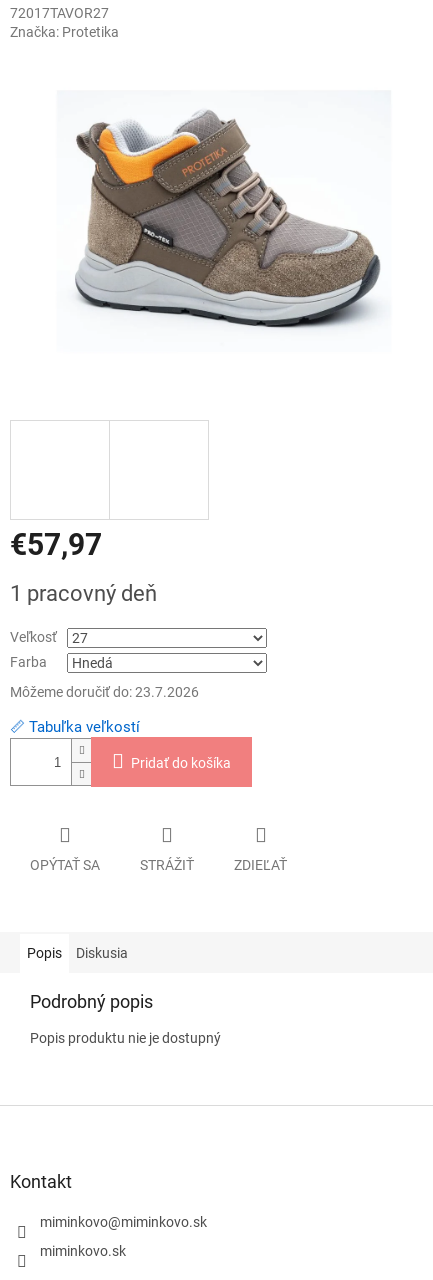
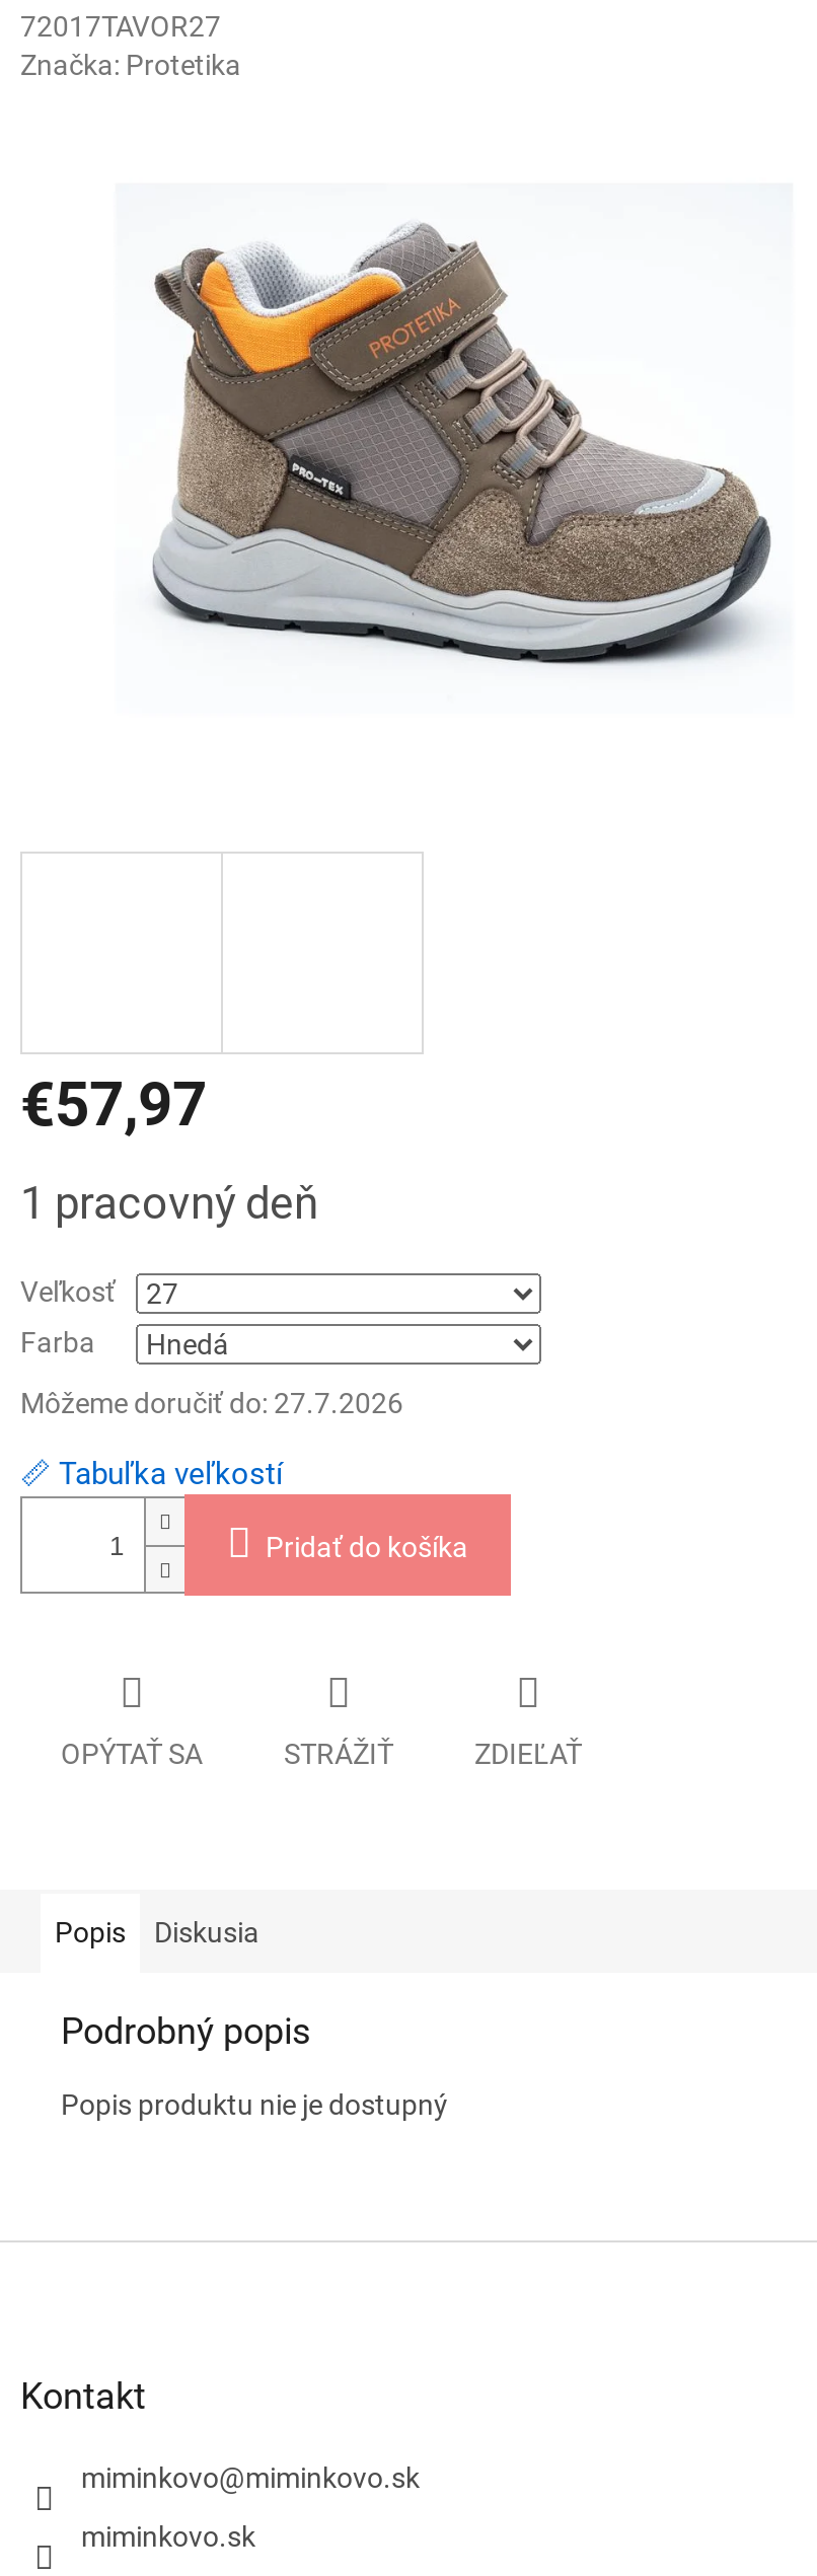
- Môžeme doručiť do: 23.7.2026
+ Môžeme doručiť do: 27.7.2026
